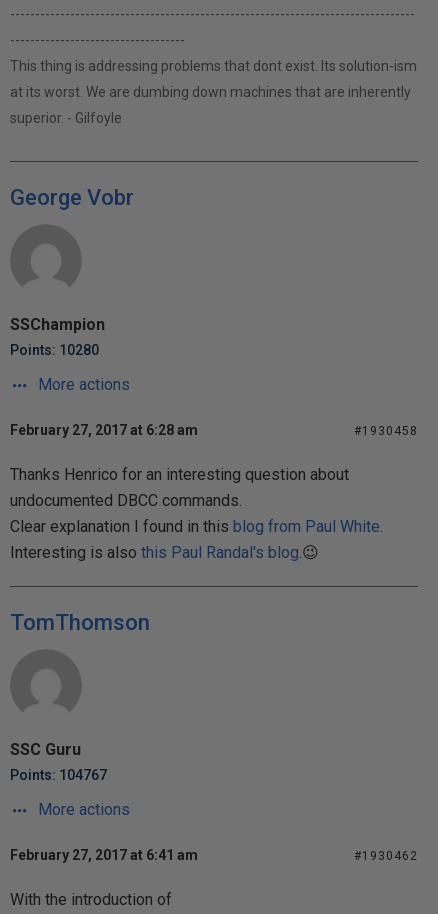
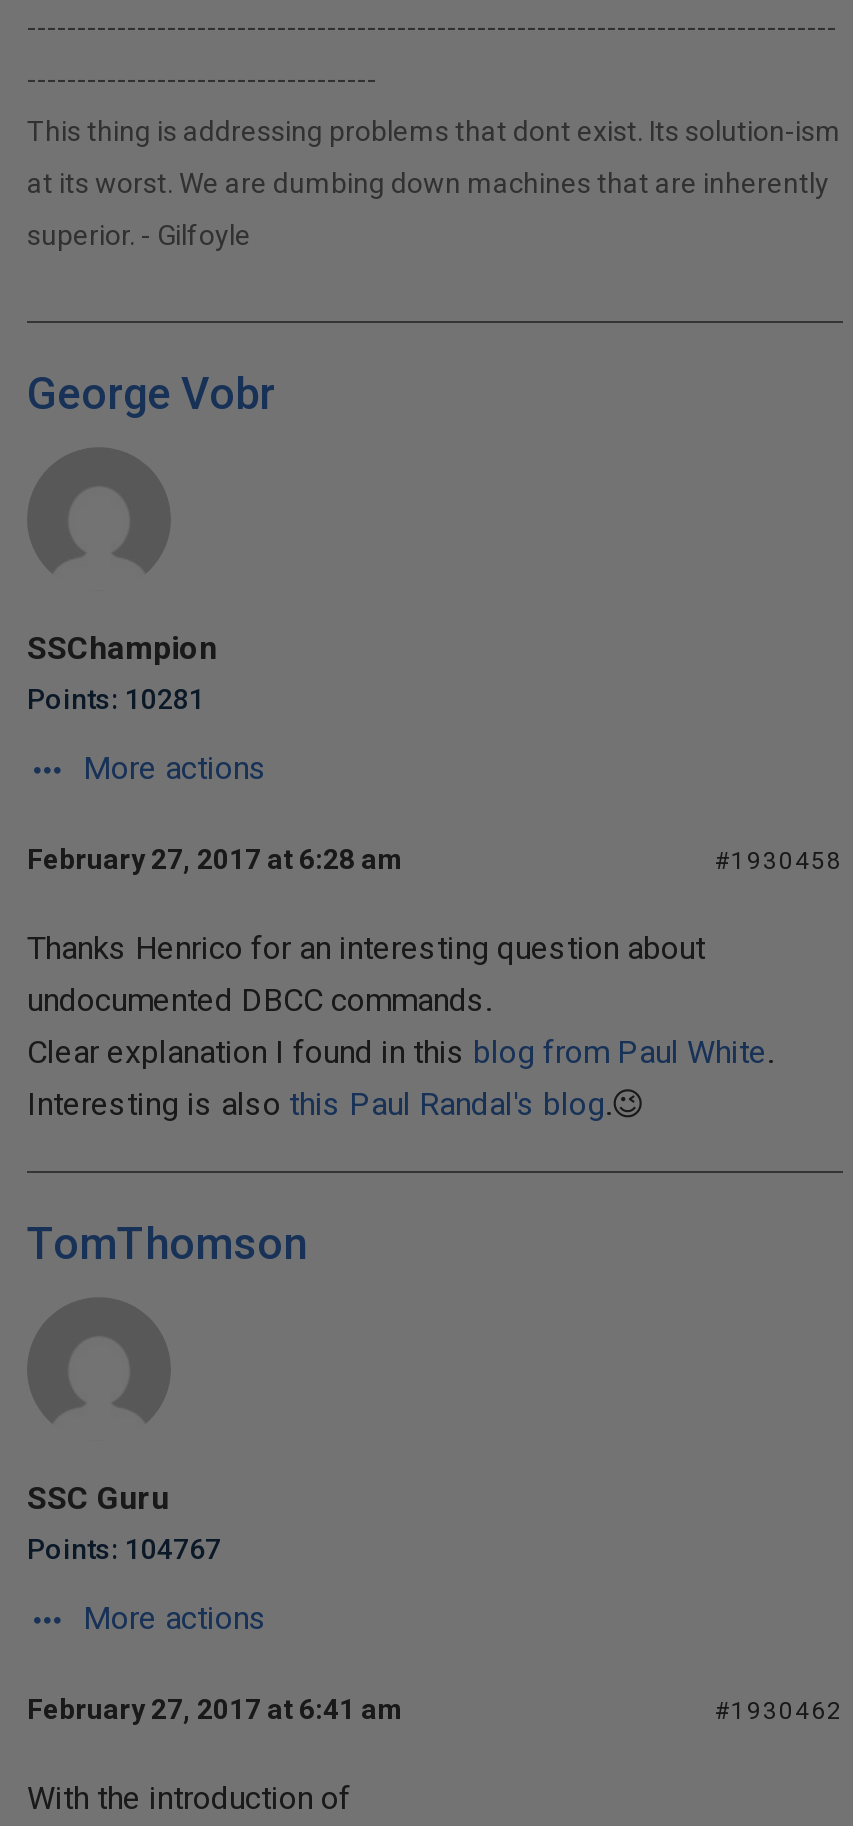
- Points: 10280
+ Points: 10281
